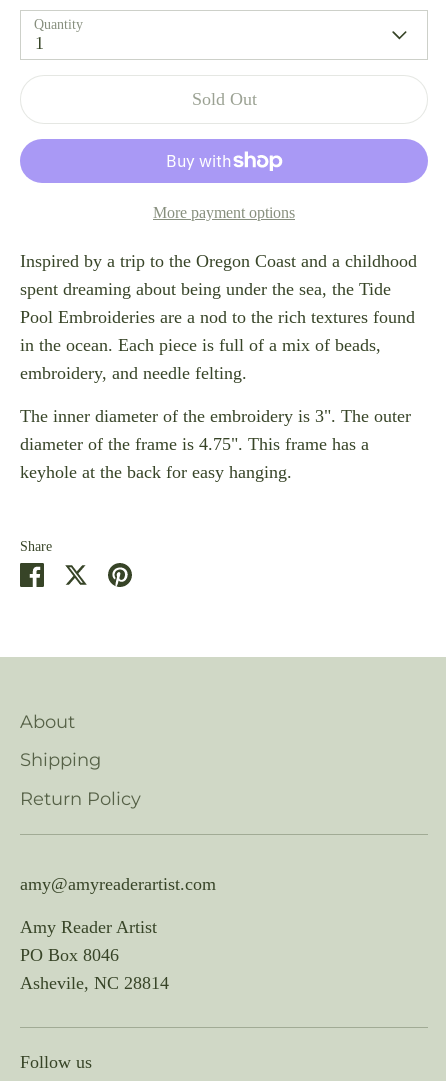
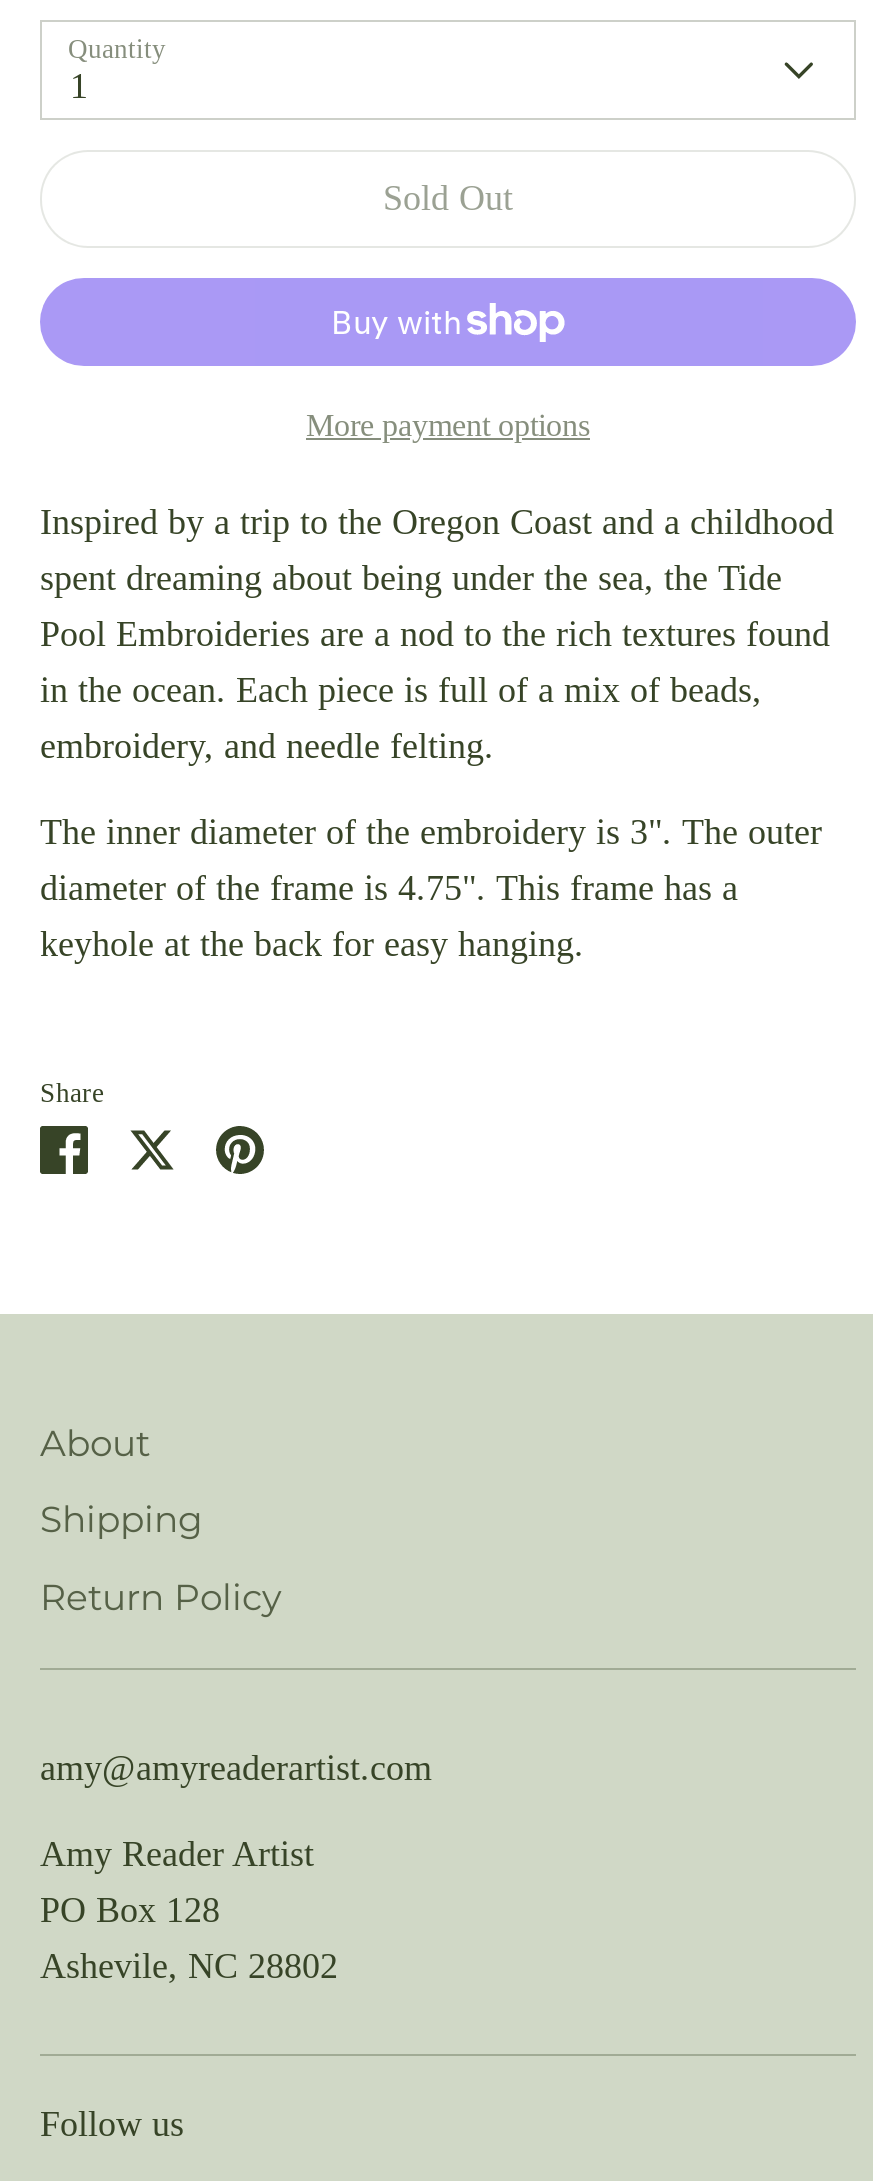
- PO Box 8046
+ PO Box 128

- Ashevile, NC 28814
+ Ashevile, NC 28802
